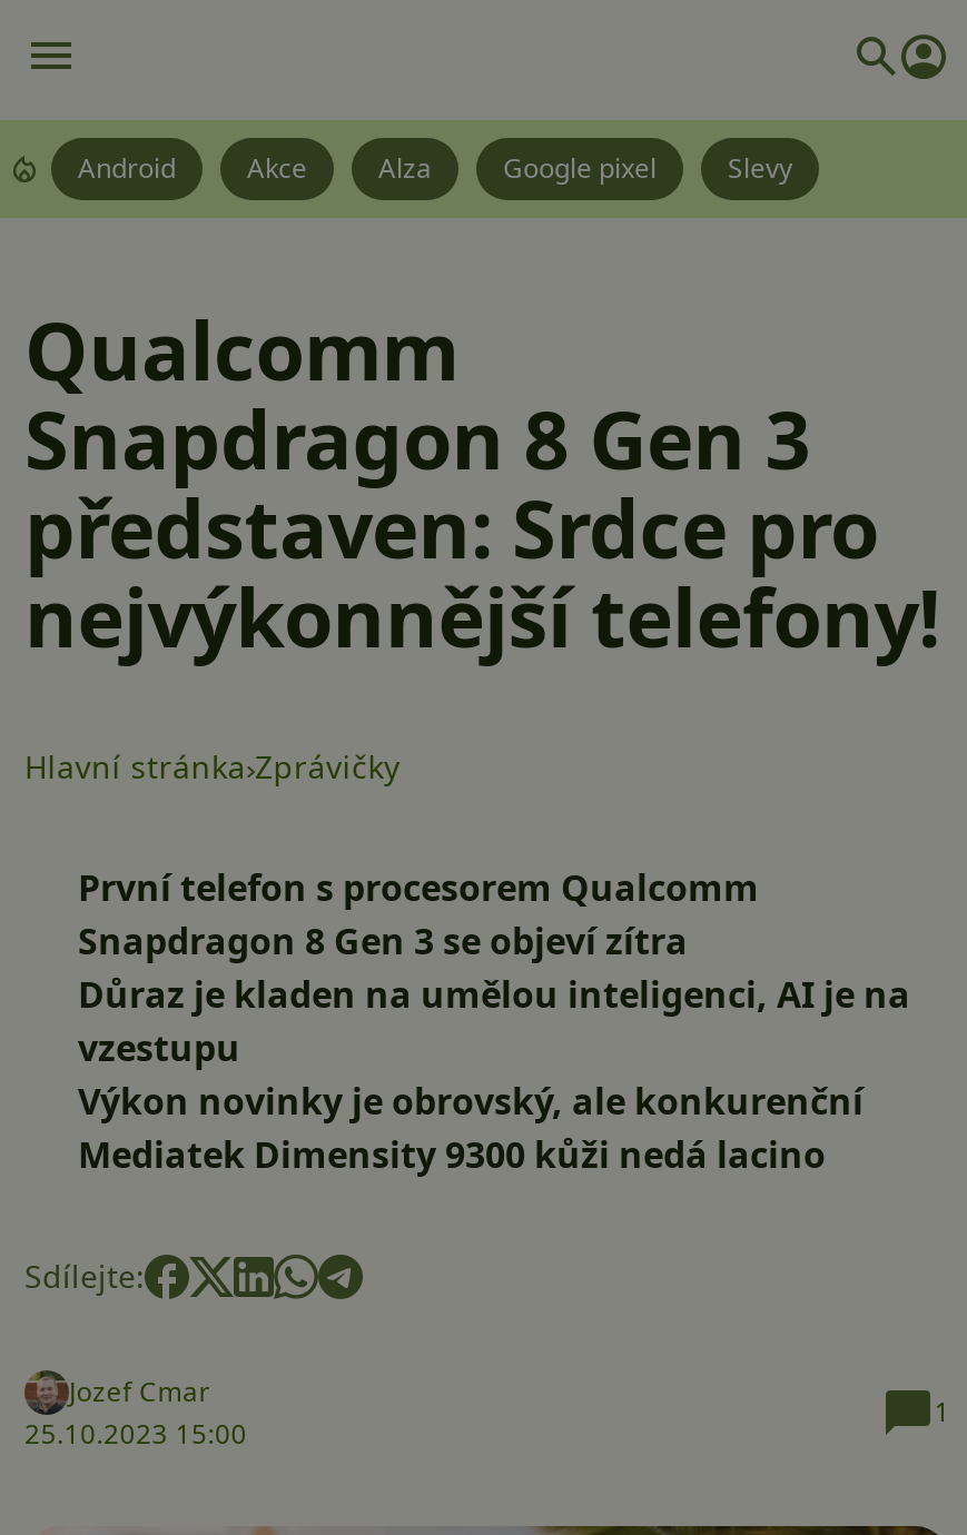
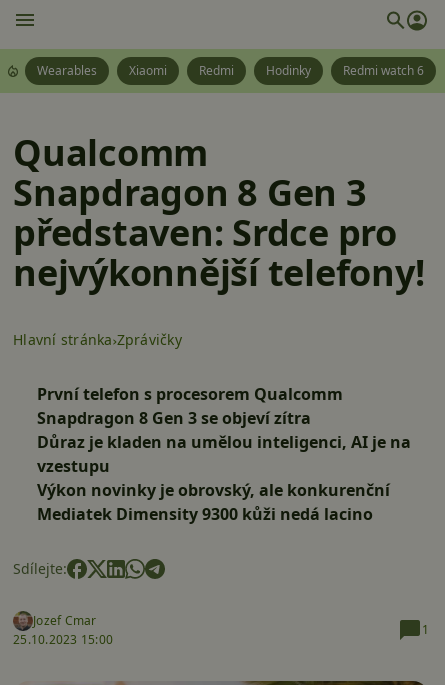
- Android
- Akce
- Alza
- Google pixel
- Slevy
+ Wearables
+ Xiaomi
+ Redmi
+ Hodinky
+ Redmi watch 6
